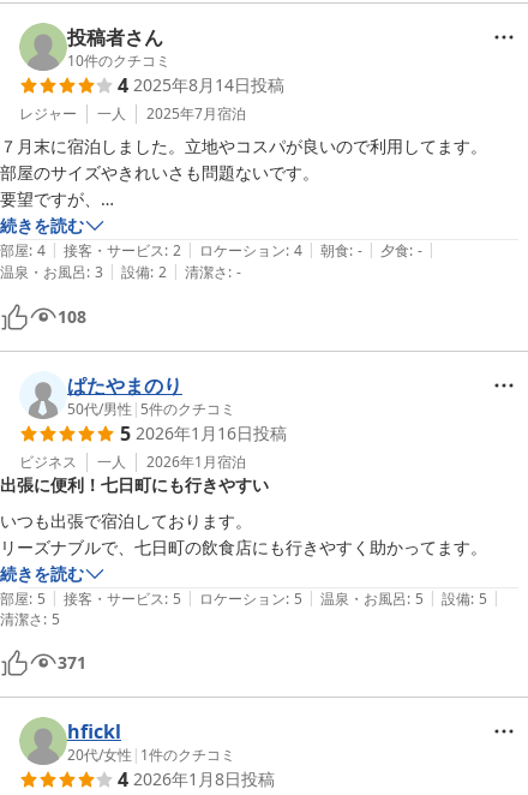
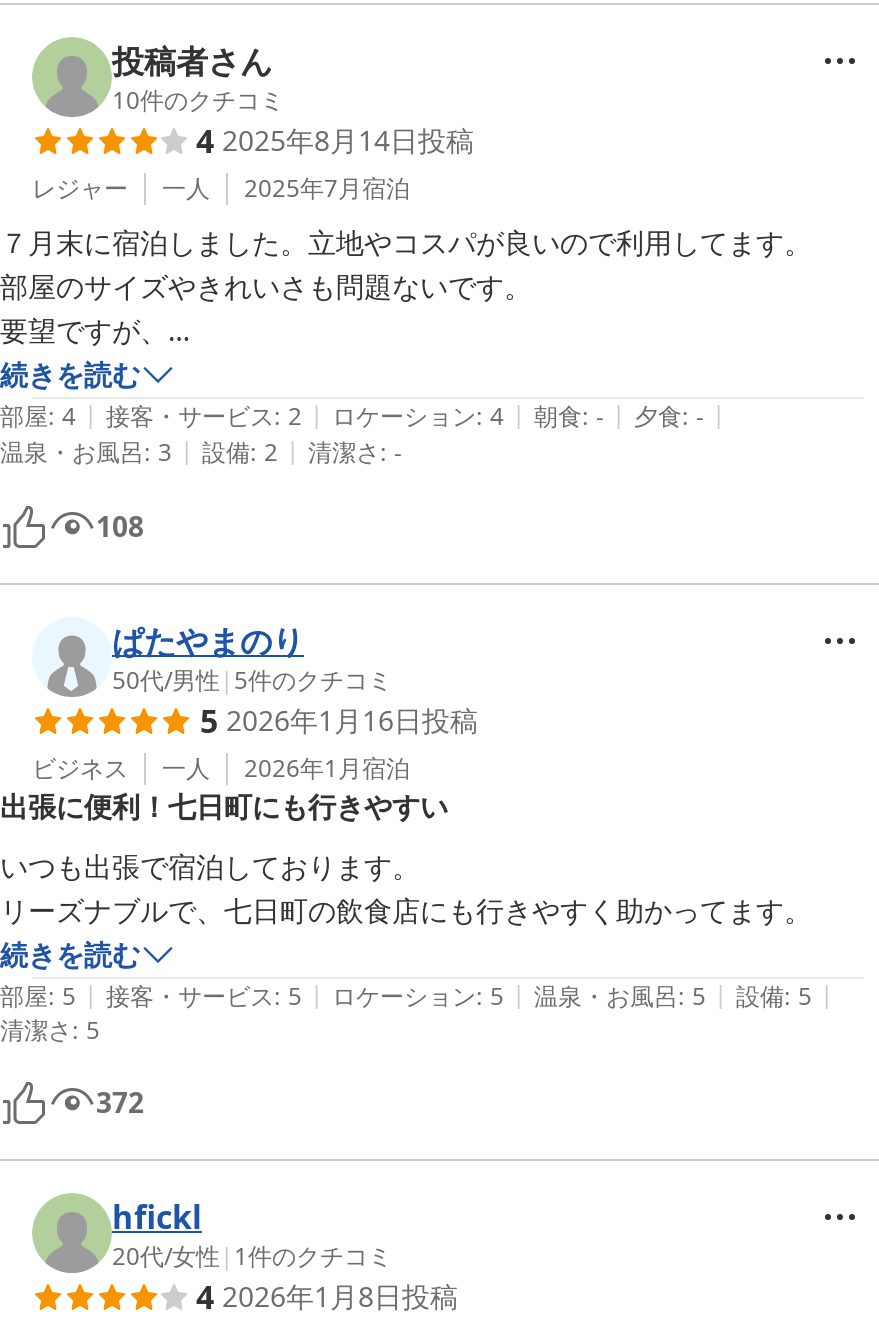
- 371
+ 372
